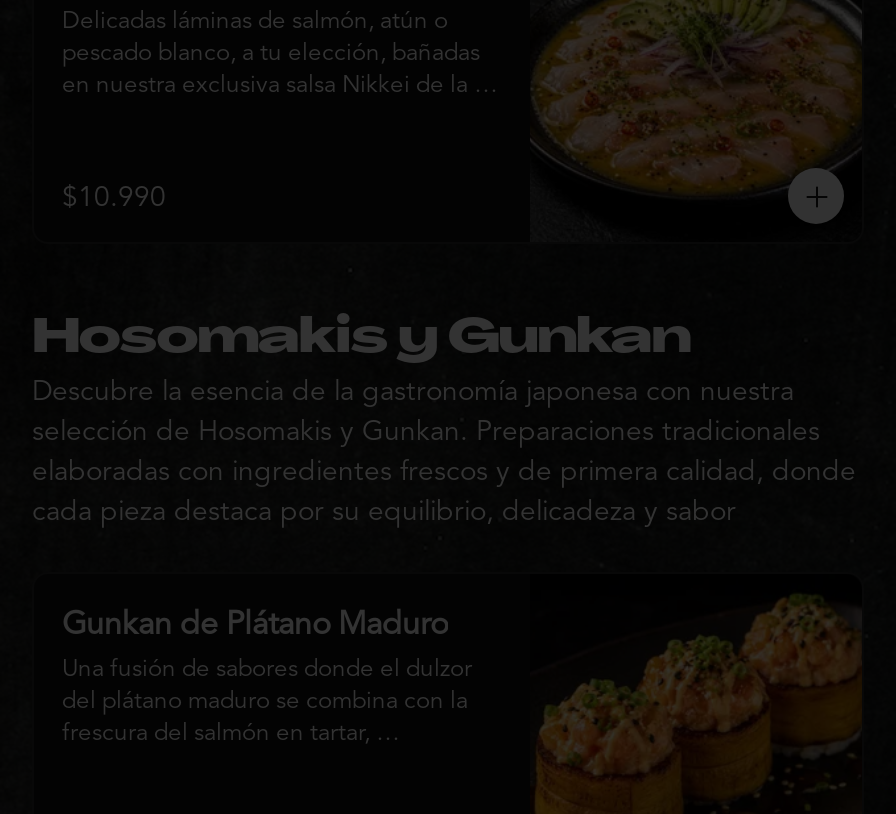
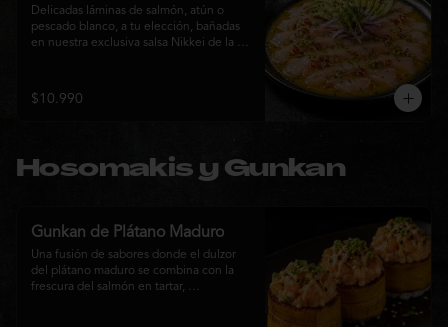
- Descubre la esencia de la gastronomía japonesa con nuestra
- selección de Hosomakis y Gunkan. Preparaciones tradicionales
- elaboradas con ingredientes frescos y de primera calidad, donde
- cada pieza destaca por su equilibrio, delicadeza y sabor
